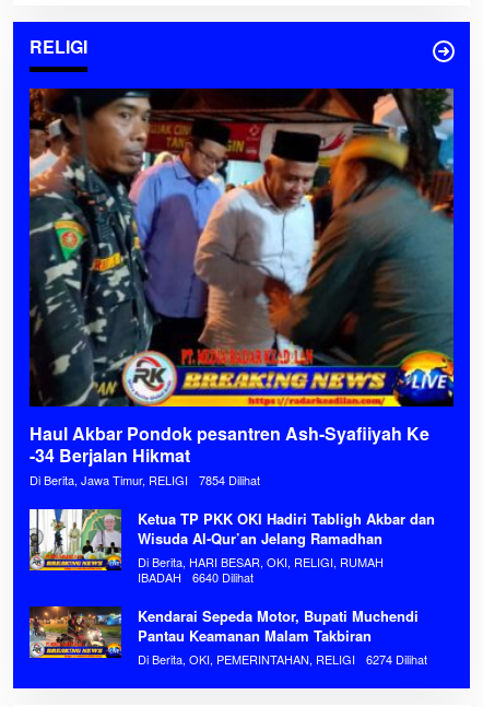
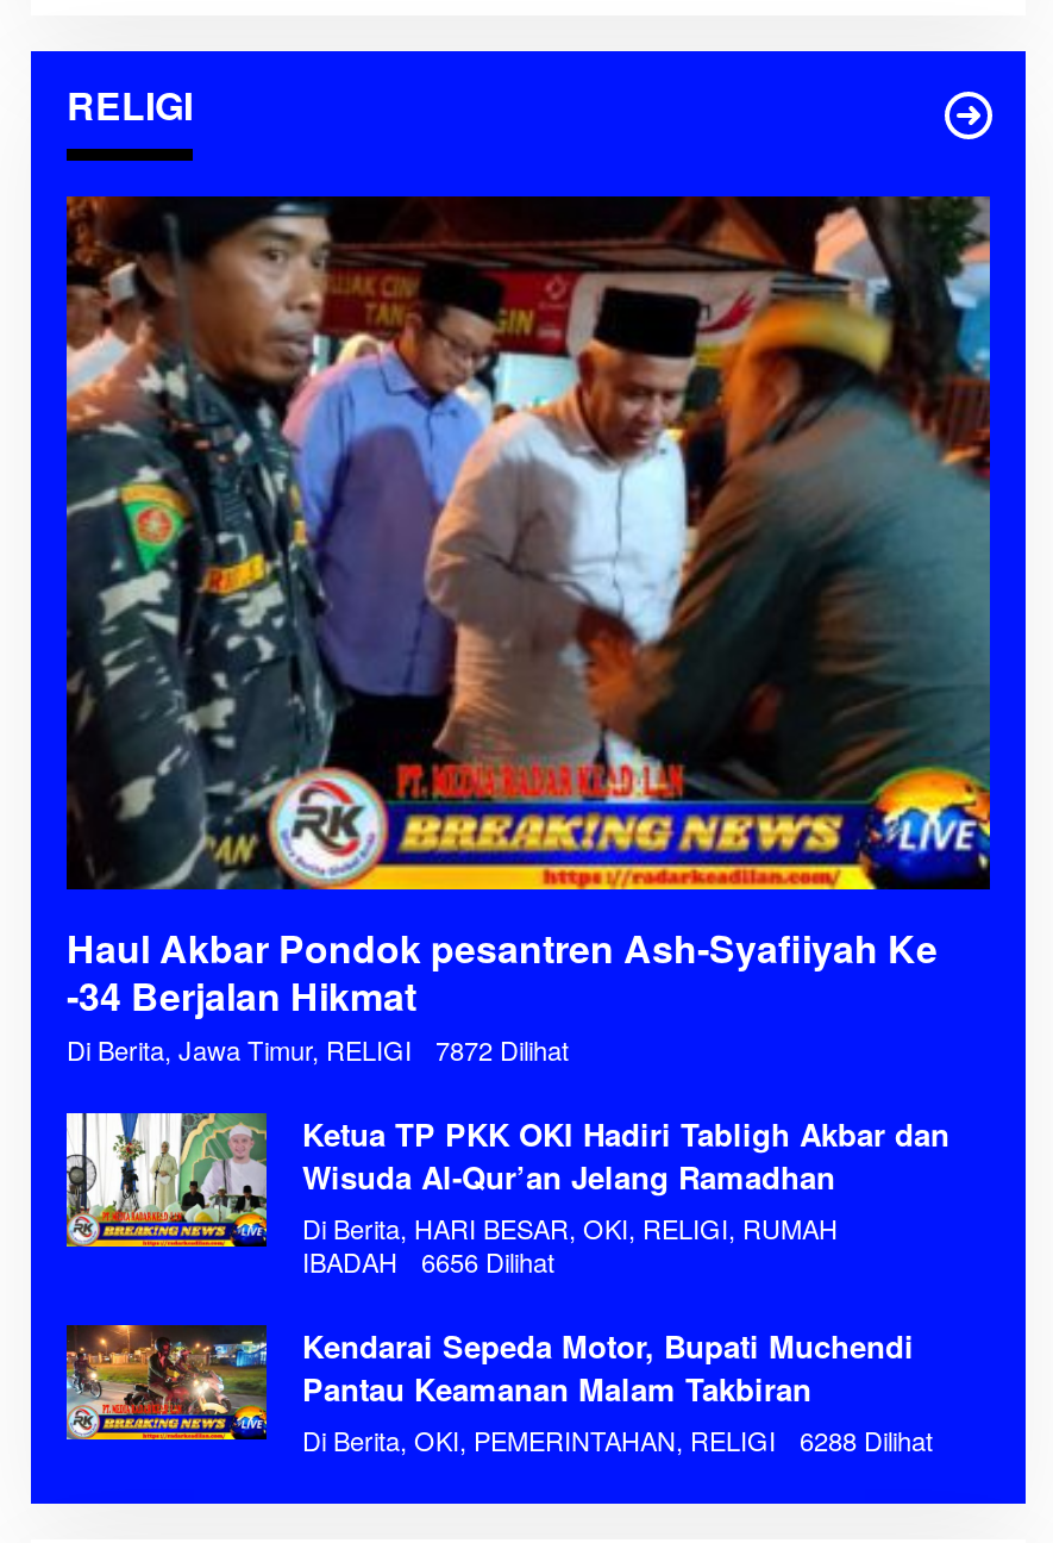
- Di Berita, Jawa Timur, RELIGI 7854 Dilihat
+ Di Berita, Jawa Timur, RELIGI 7872 Dilihat

- IBADAH 6640 Dilihat
+ IBADAH 6656 Dilihat

- Di Berita, OKI, PEMERINTAHAN, RELIGI 6274 Dilihat
+ Di Berita, OKI, PEMERINTAHAN, RELIGI 6288 Dilihat
